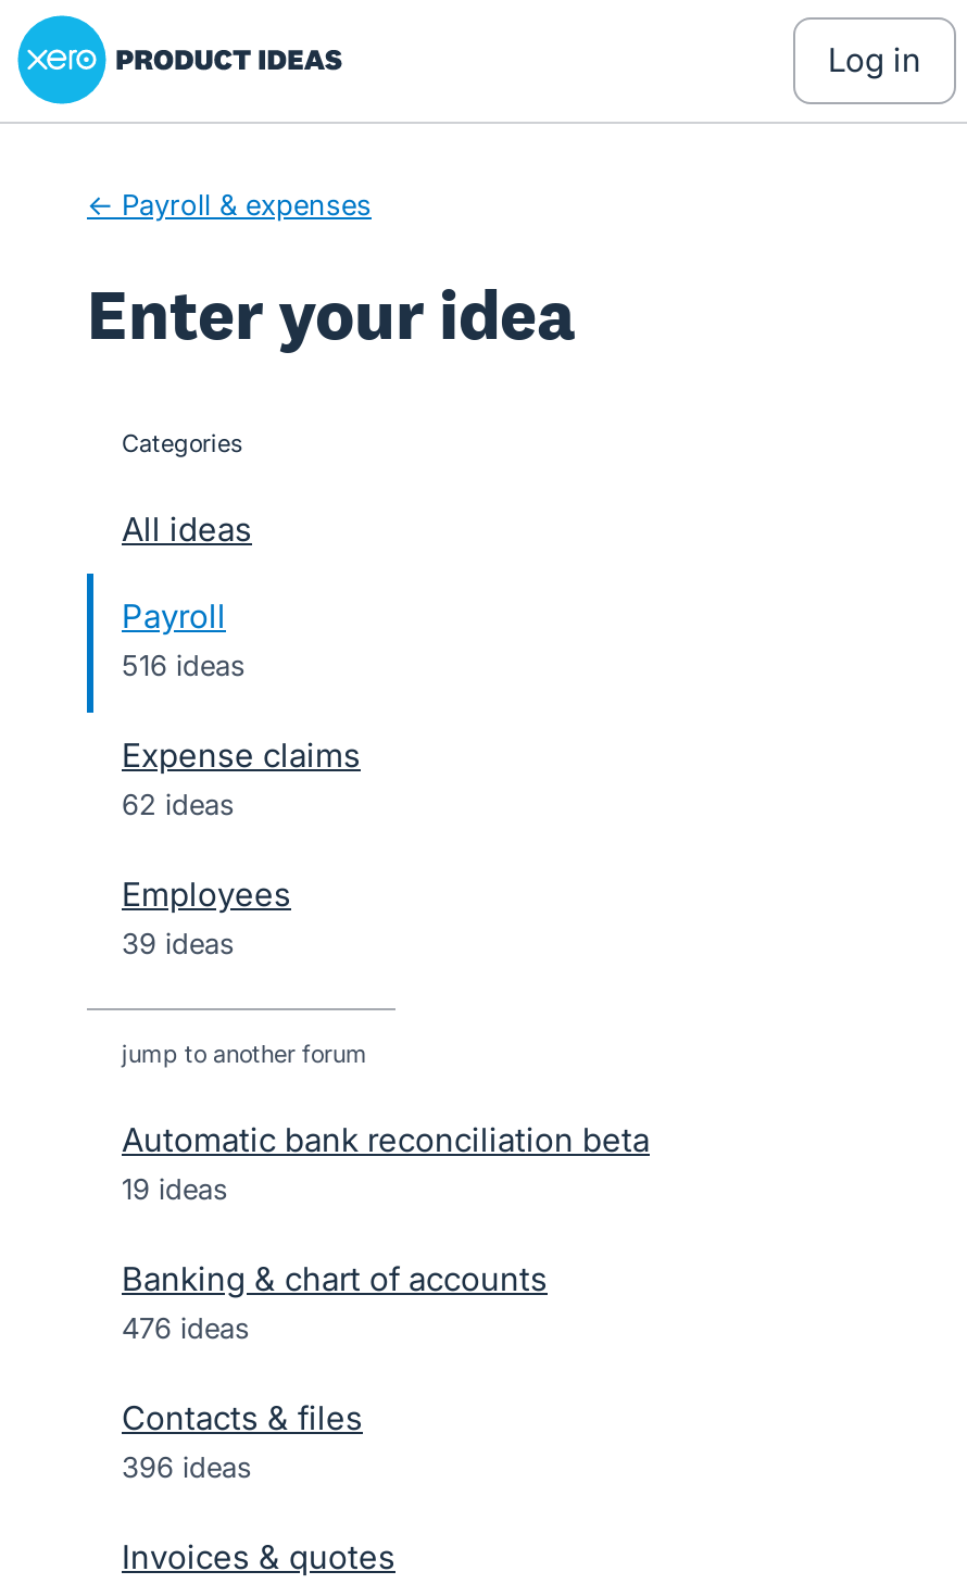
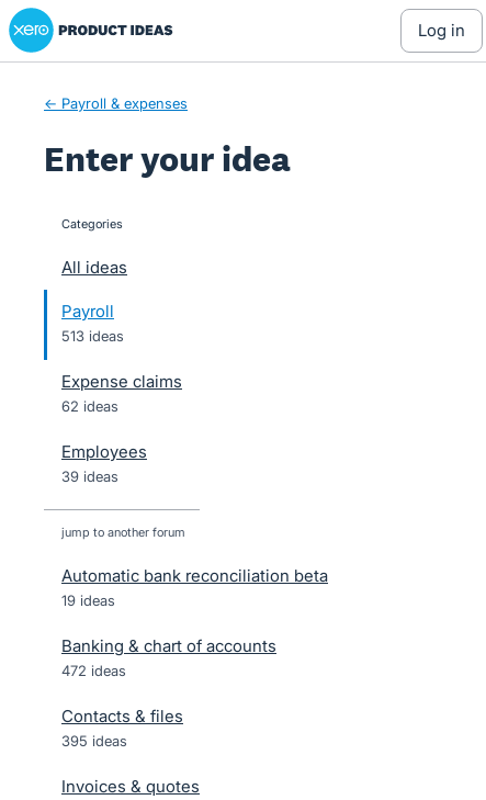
- 516 ideas
+ 513 ideas

- 476 ideas
+ 472 ideas

- 396 ideas
+ 395 ideas
